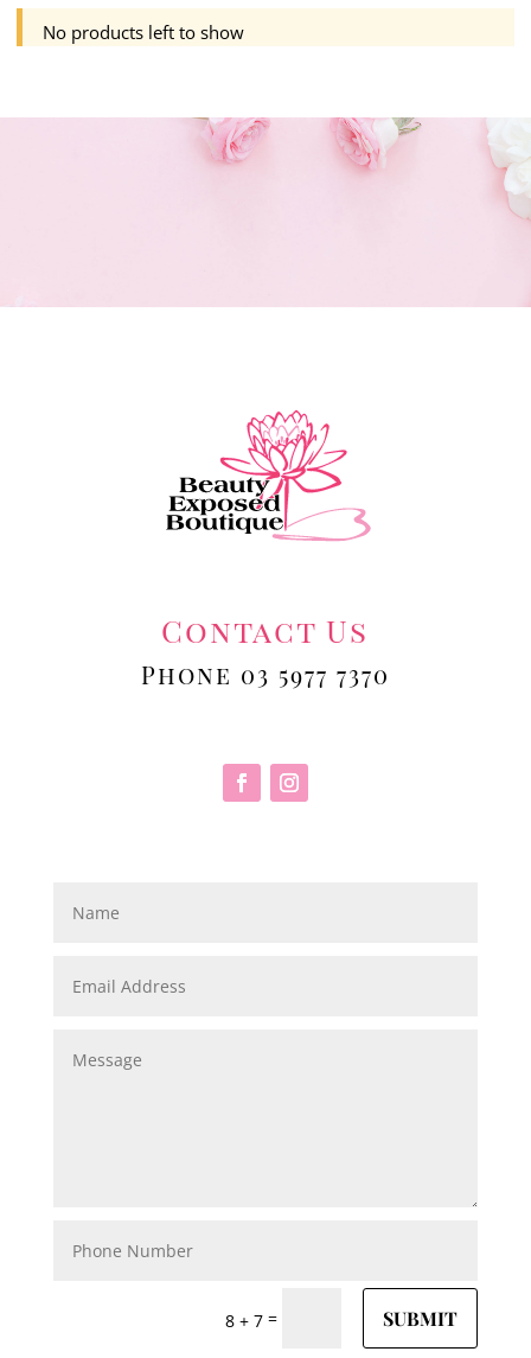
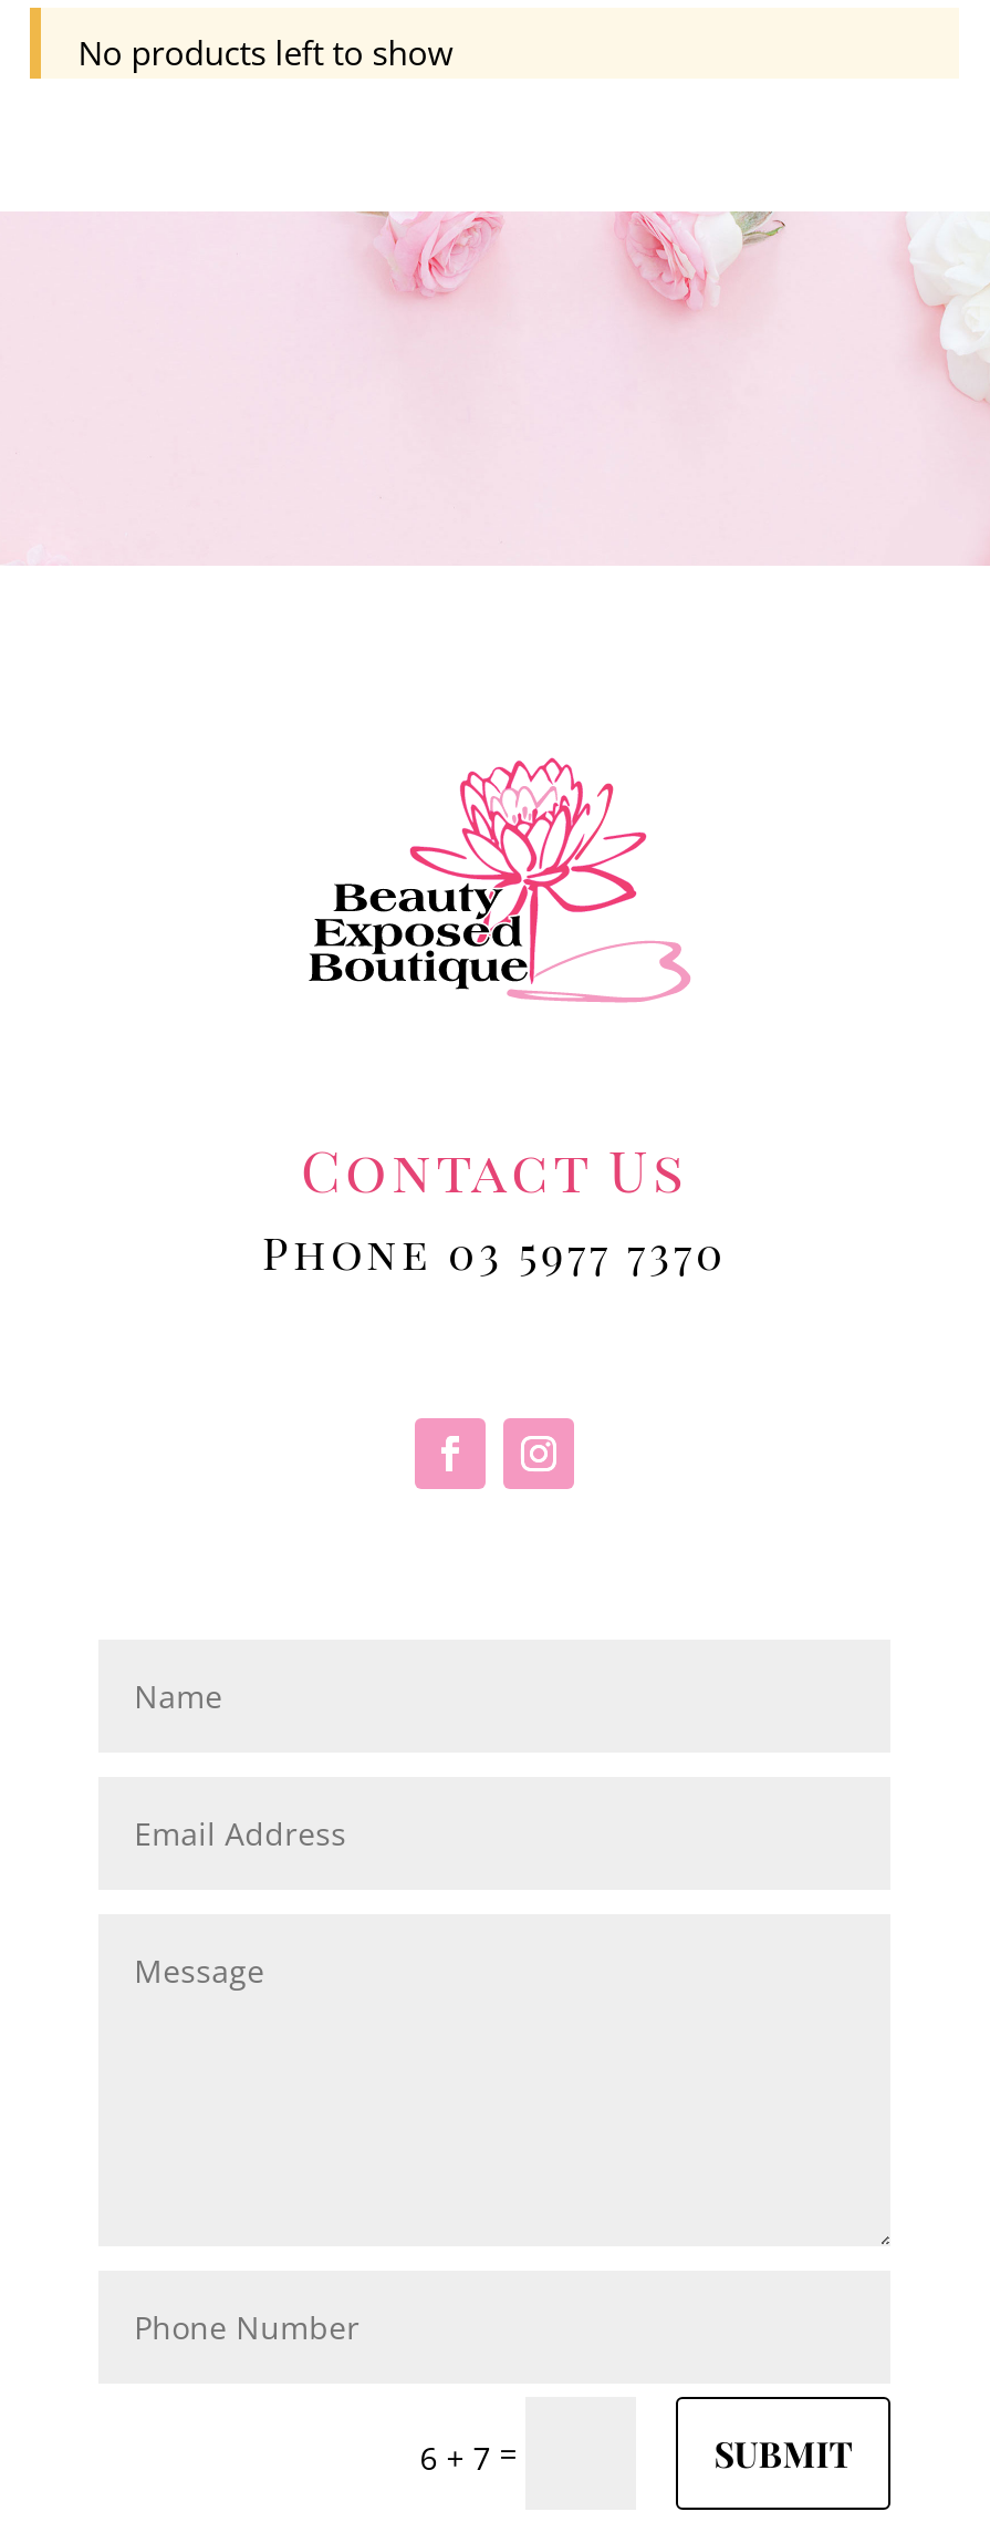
- 8 + 7 =
+ 6 + 7 =
